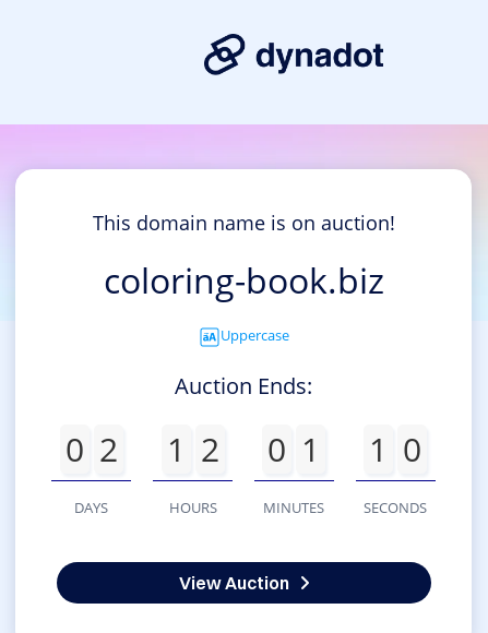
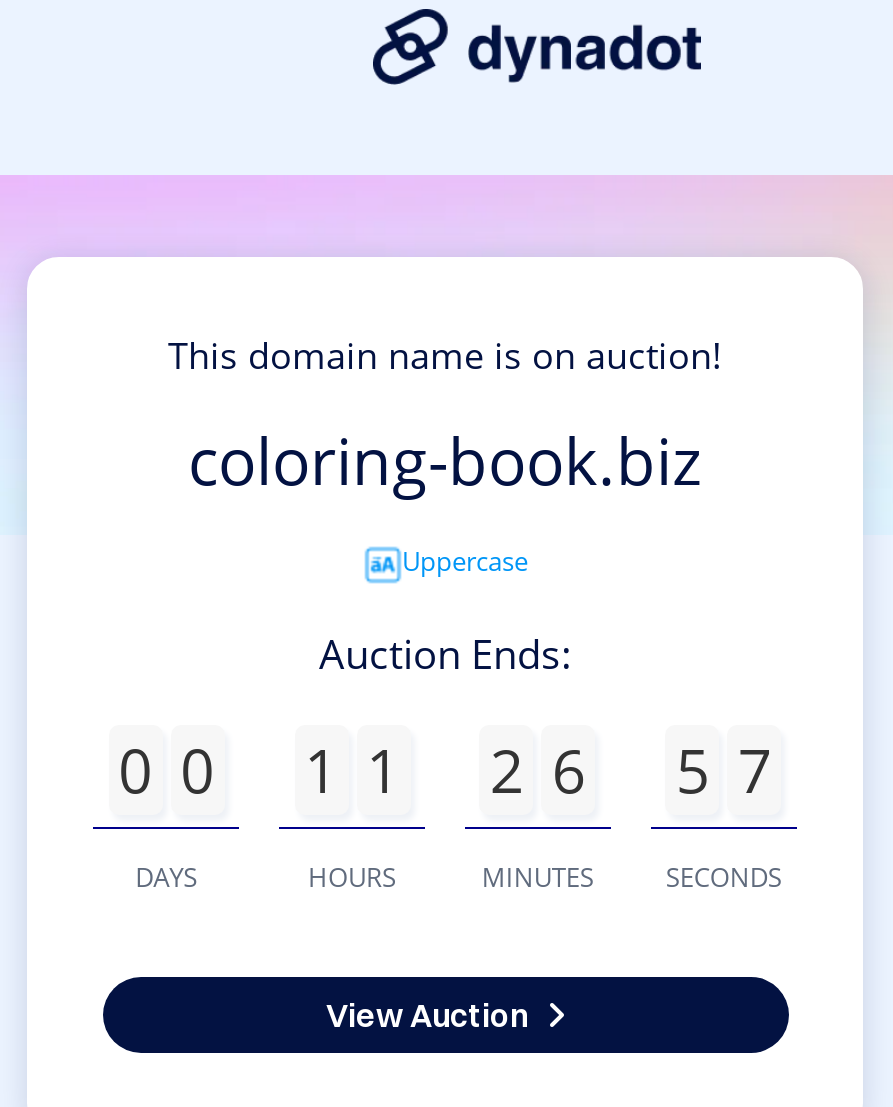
- 0 2
+ 0 0

- 1 2
+ 1 1

- 0 1
+ 2 6

- 1 0
+ 5 7
